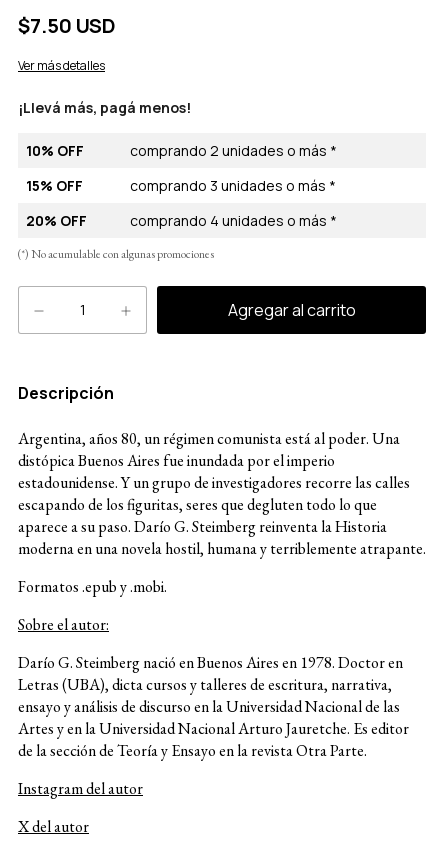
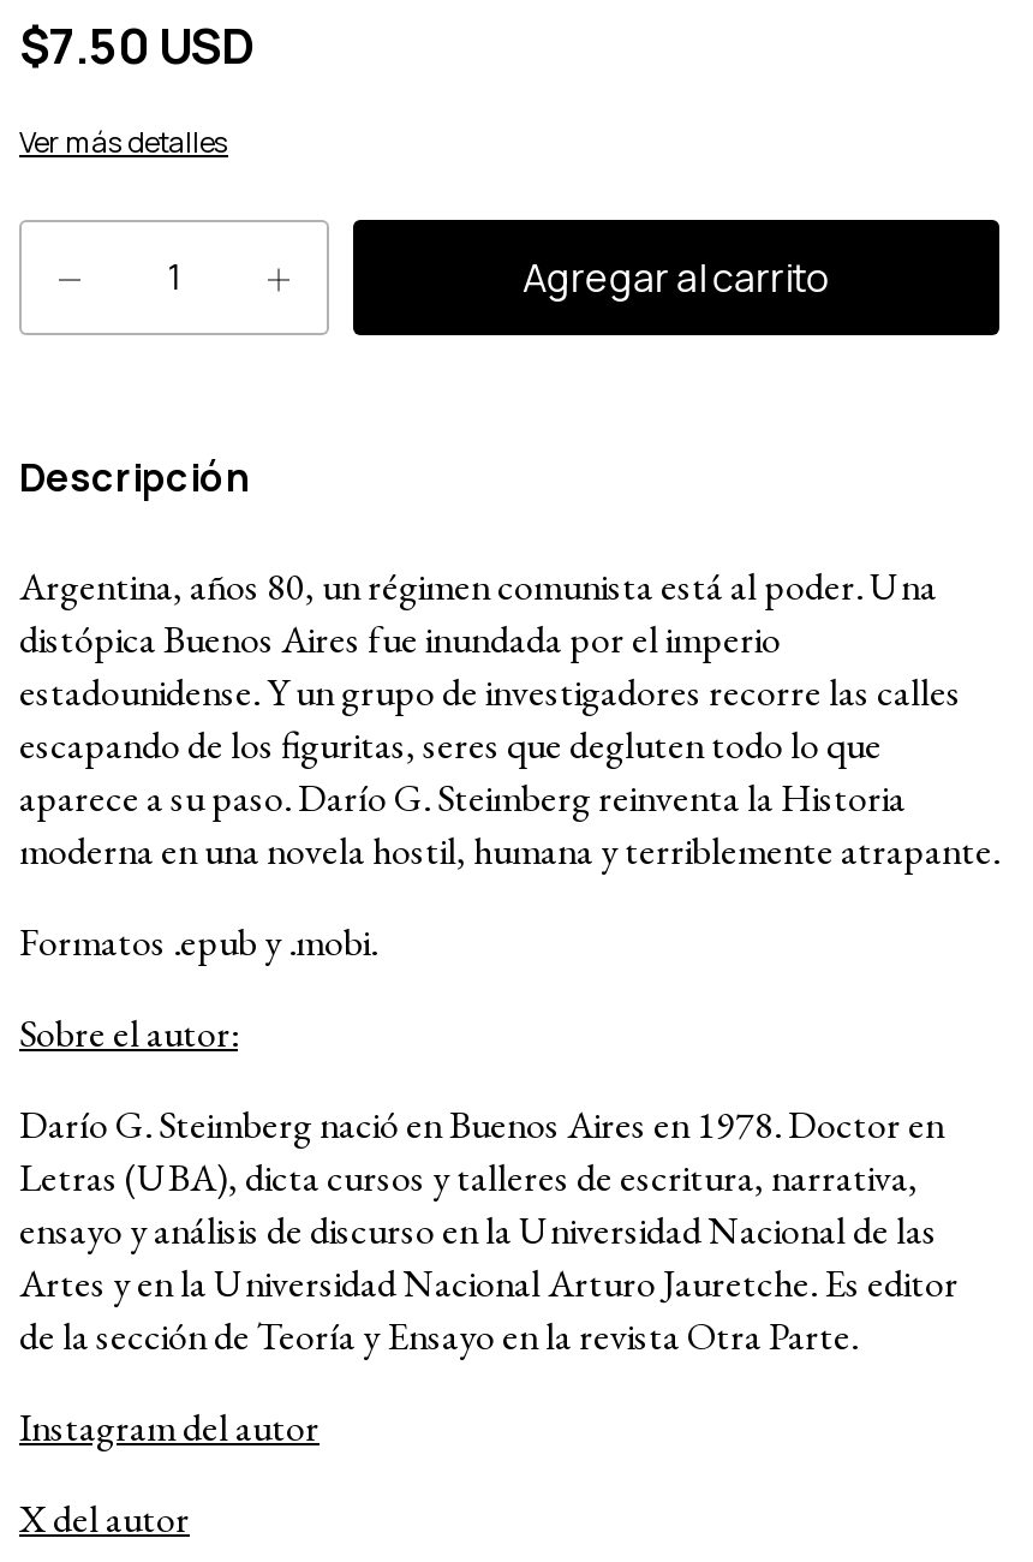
- ¡Llevá más, pagá menos!
- 10% OFF
- comprando 2 unidades o más *
- 15% OFF
- comprando 3 unidades o más *
- 20% OFF
- comprando 4 unidades o más *
- (*) No acumulable con algunas promociones
